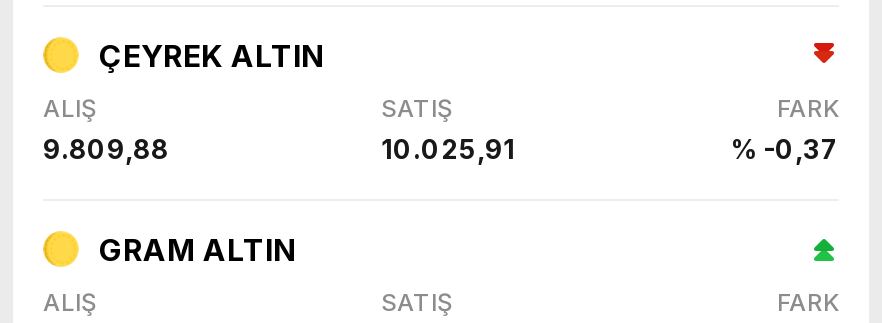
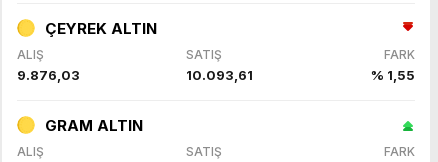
- 9.809,88
+ 9.876,03

- 10.025,91
+ 10.093,61

- % -0,37
+ % 1,55
